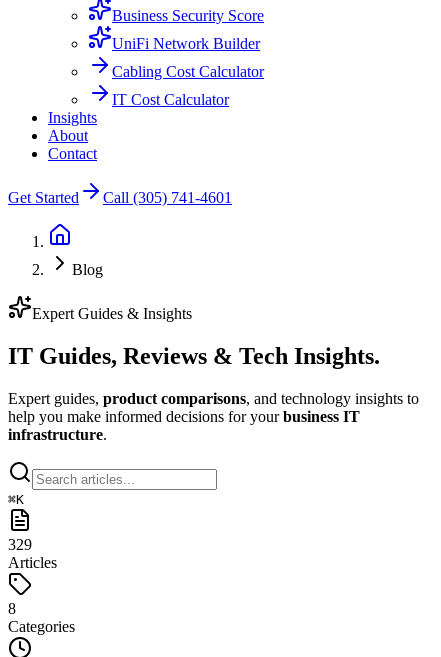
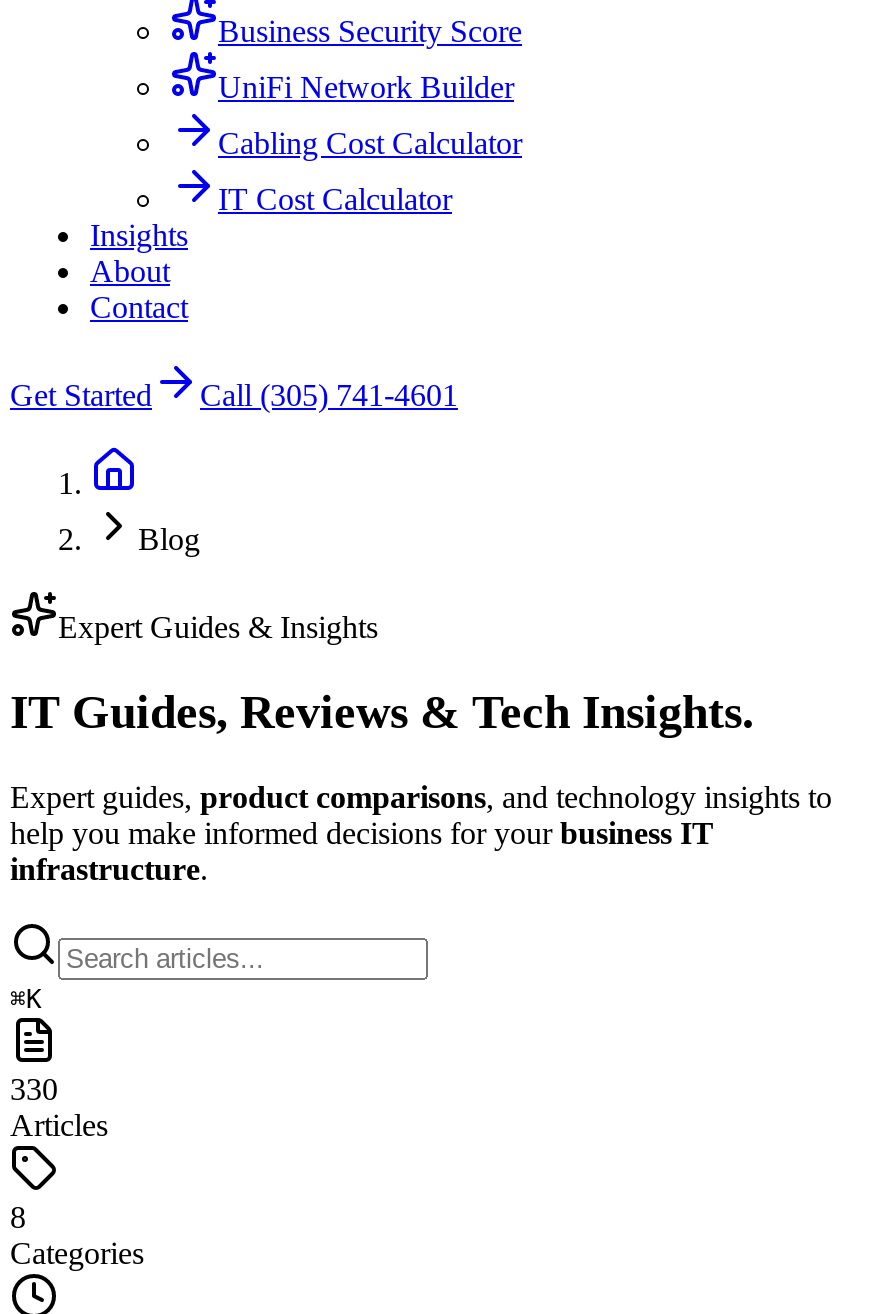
- 329
+ 330
